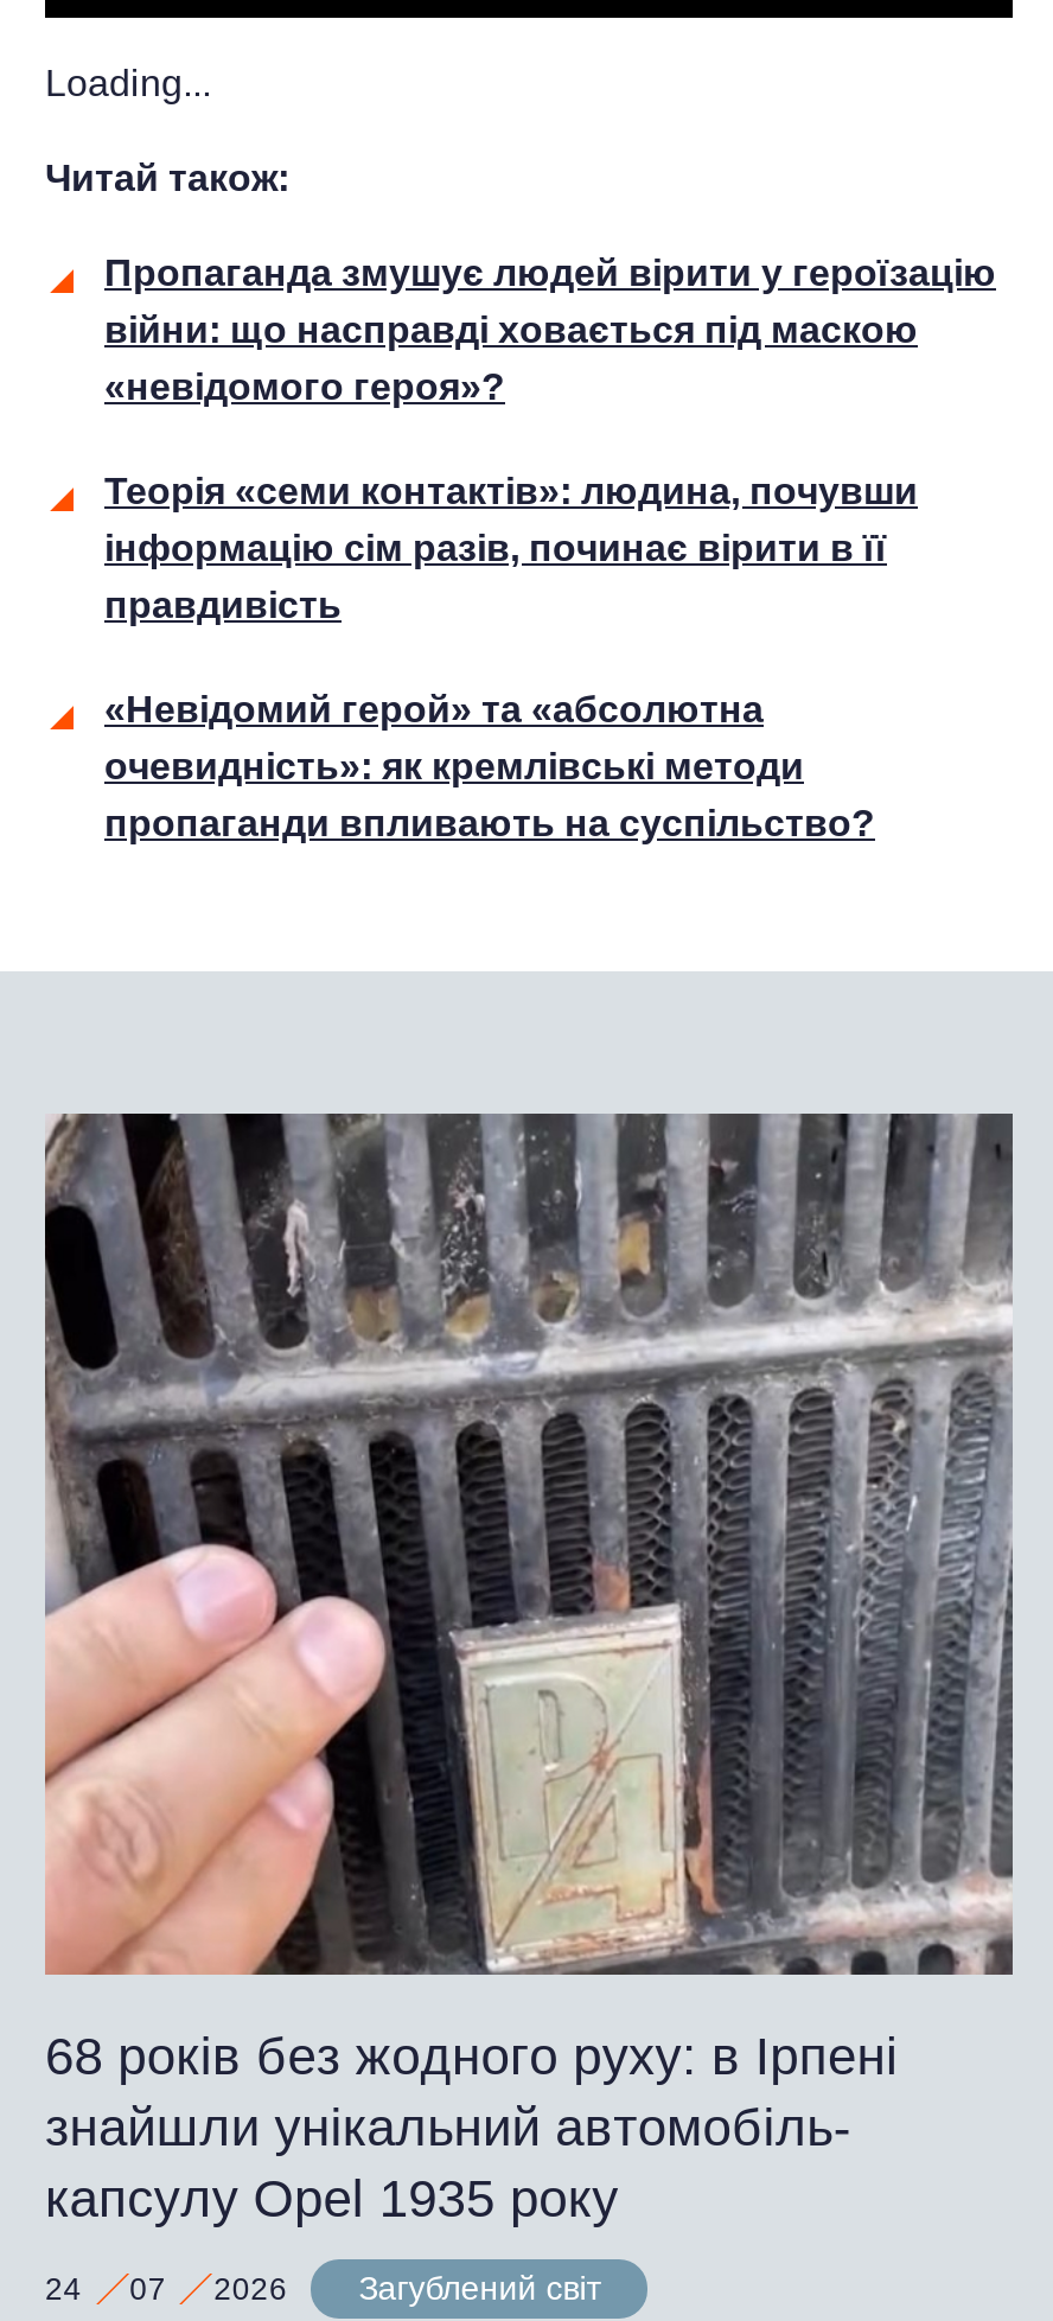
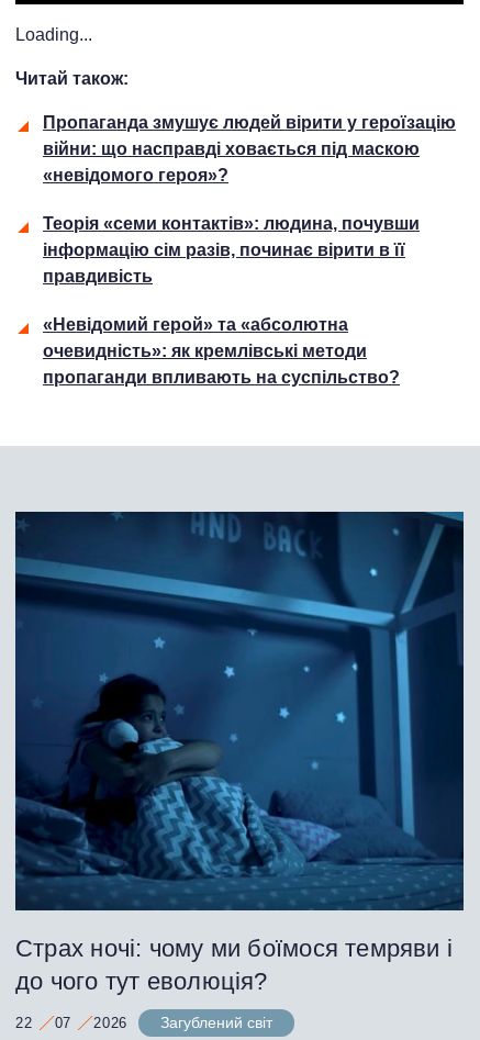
- [image]
- 68 років без жодного руху: в Ірпені
- знайшли унікальний автомобіль-
- капсулу Opel 1935 року
+ [image]
+ Страх ночі: чому ми боїмося темряви і
+ до чого тут еволюція?

- 24 07 2026 Загублений світ
+ 22 07 2026 Загублений світ
